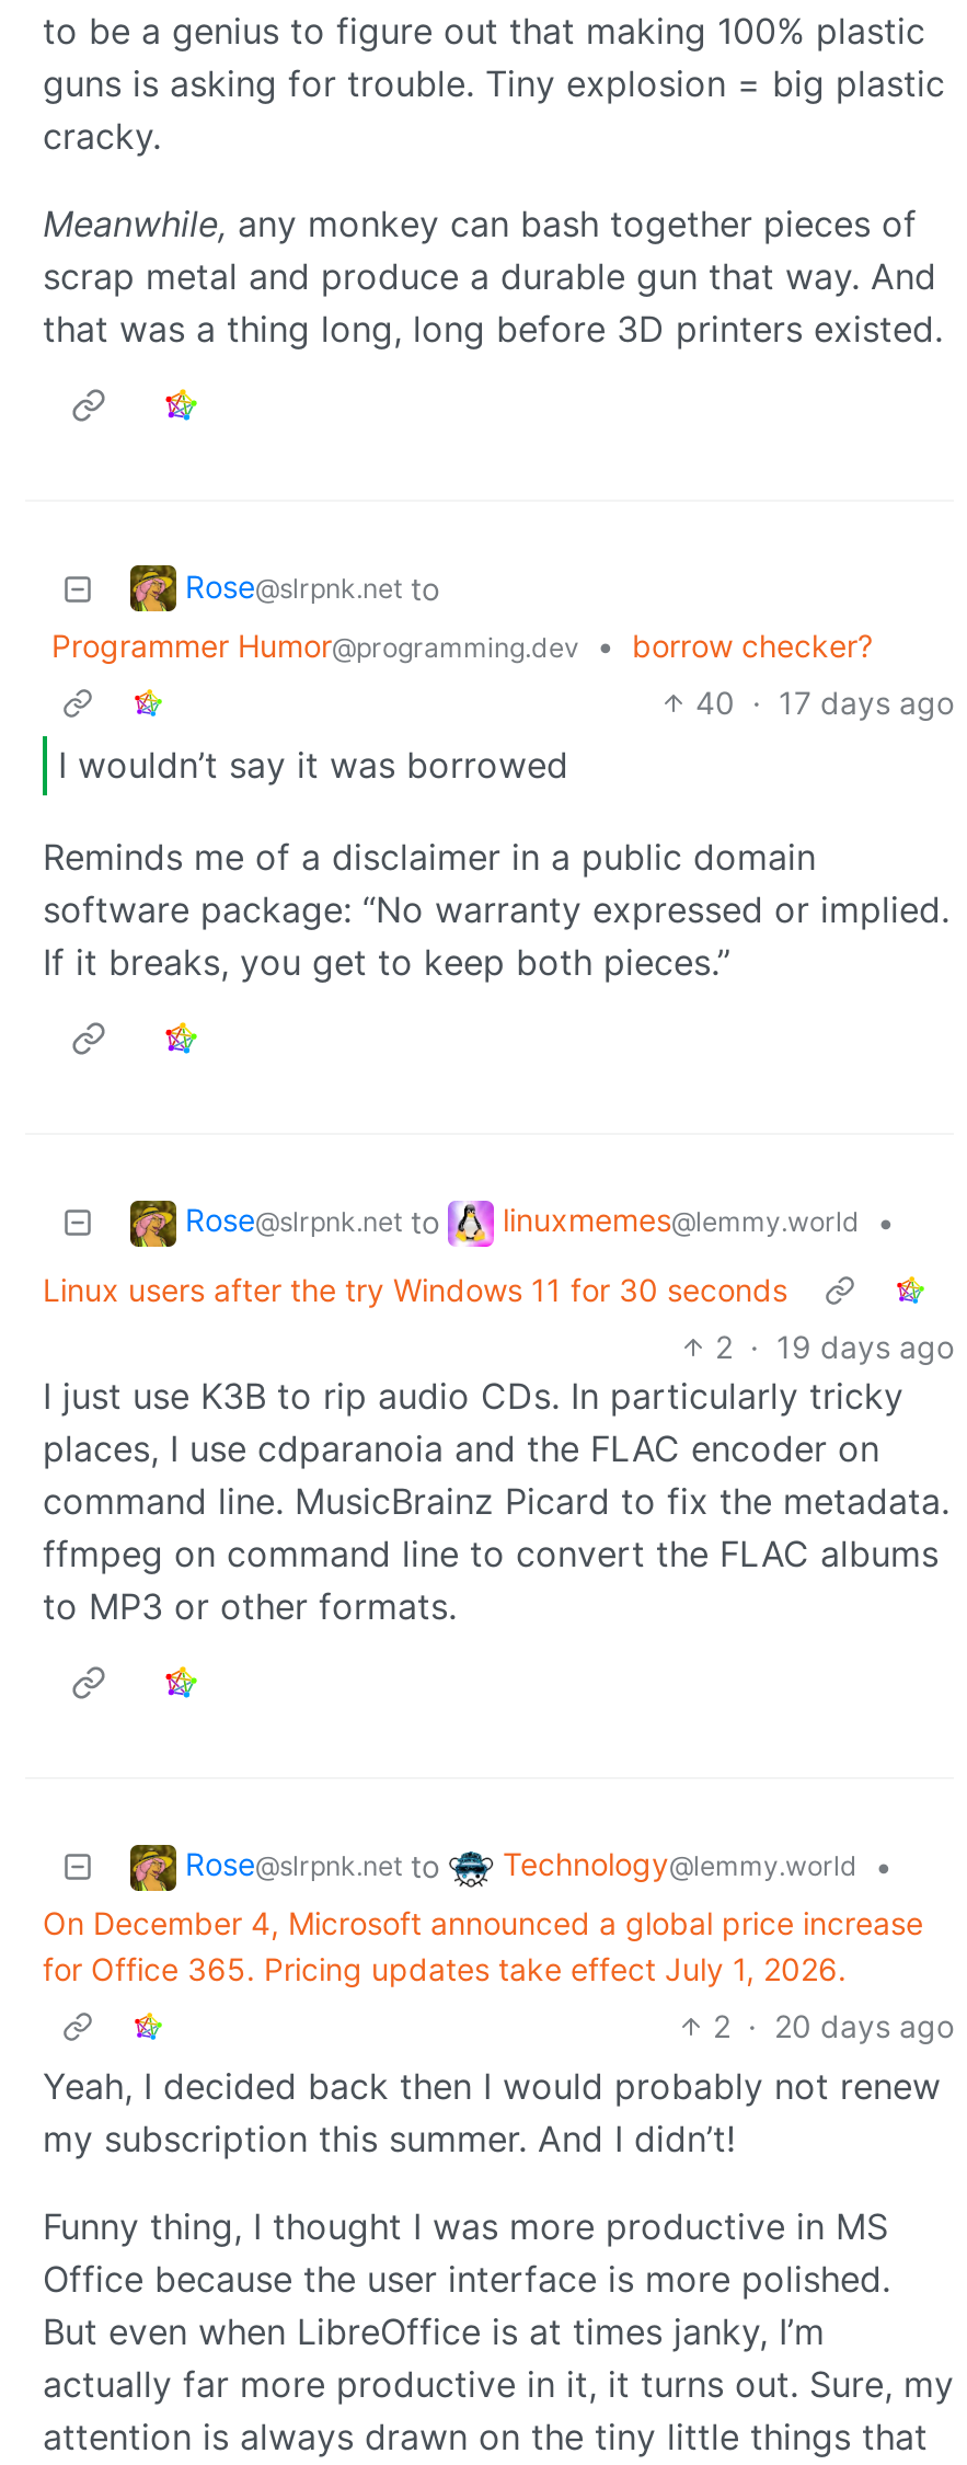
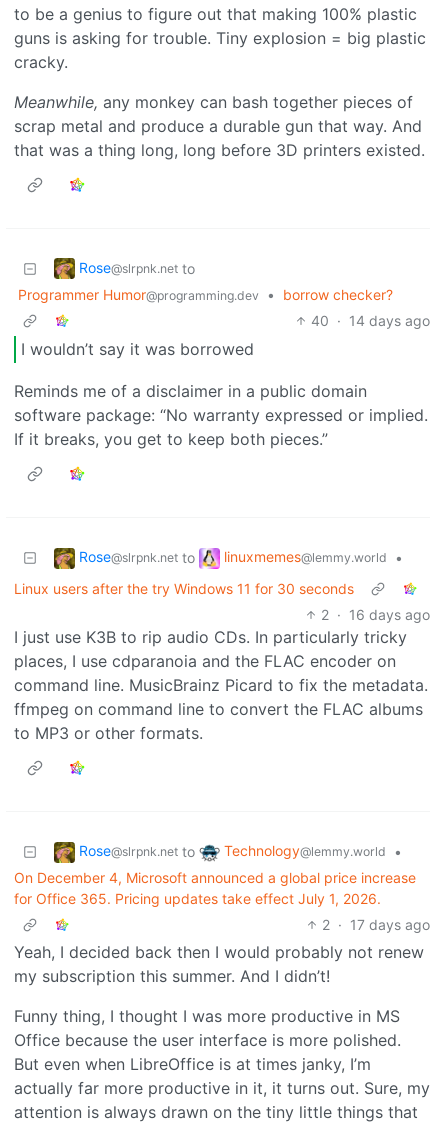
- 40 · 17 days ago
+ 40 · 14 days ago

- 2 · 19 days ago
+ 2 · 16 days ago

- 2 · 20 days ago
+ 2 · 17 days ago
